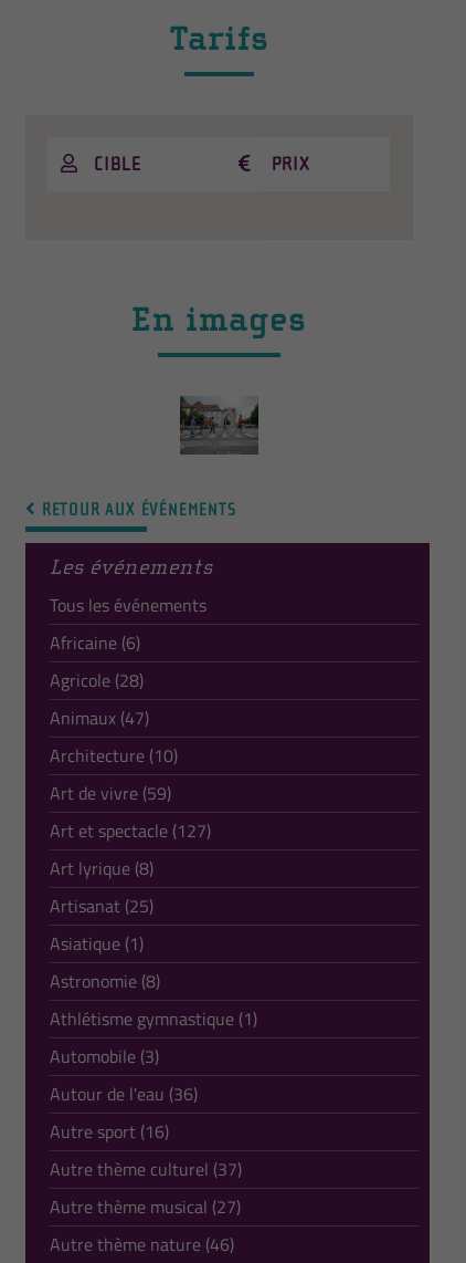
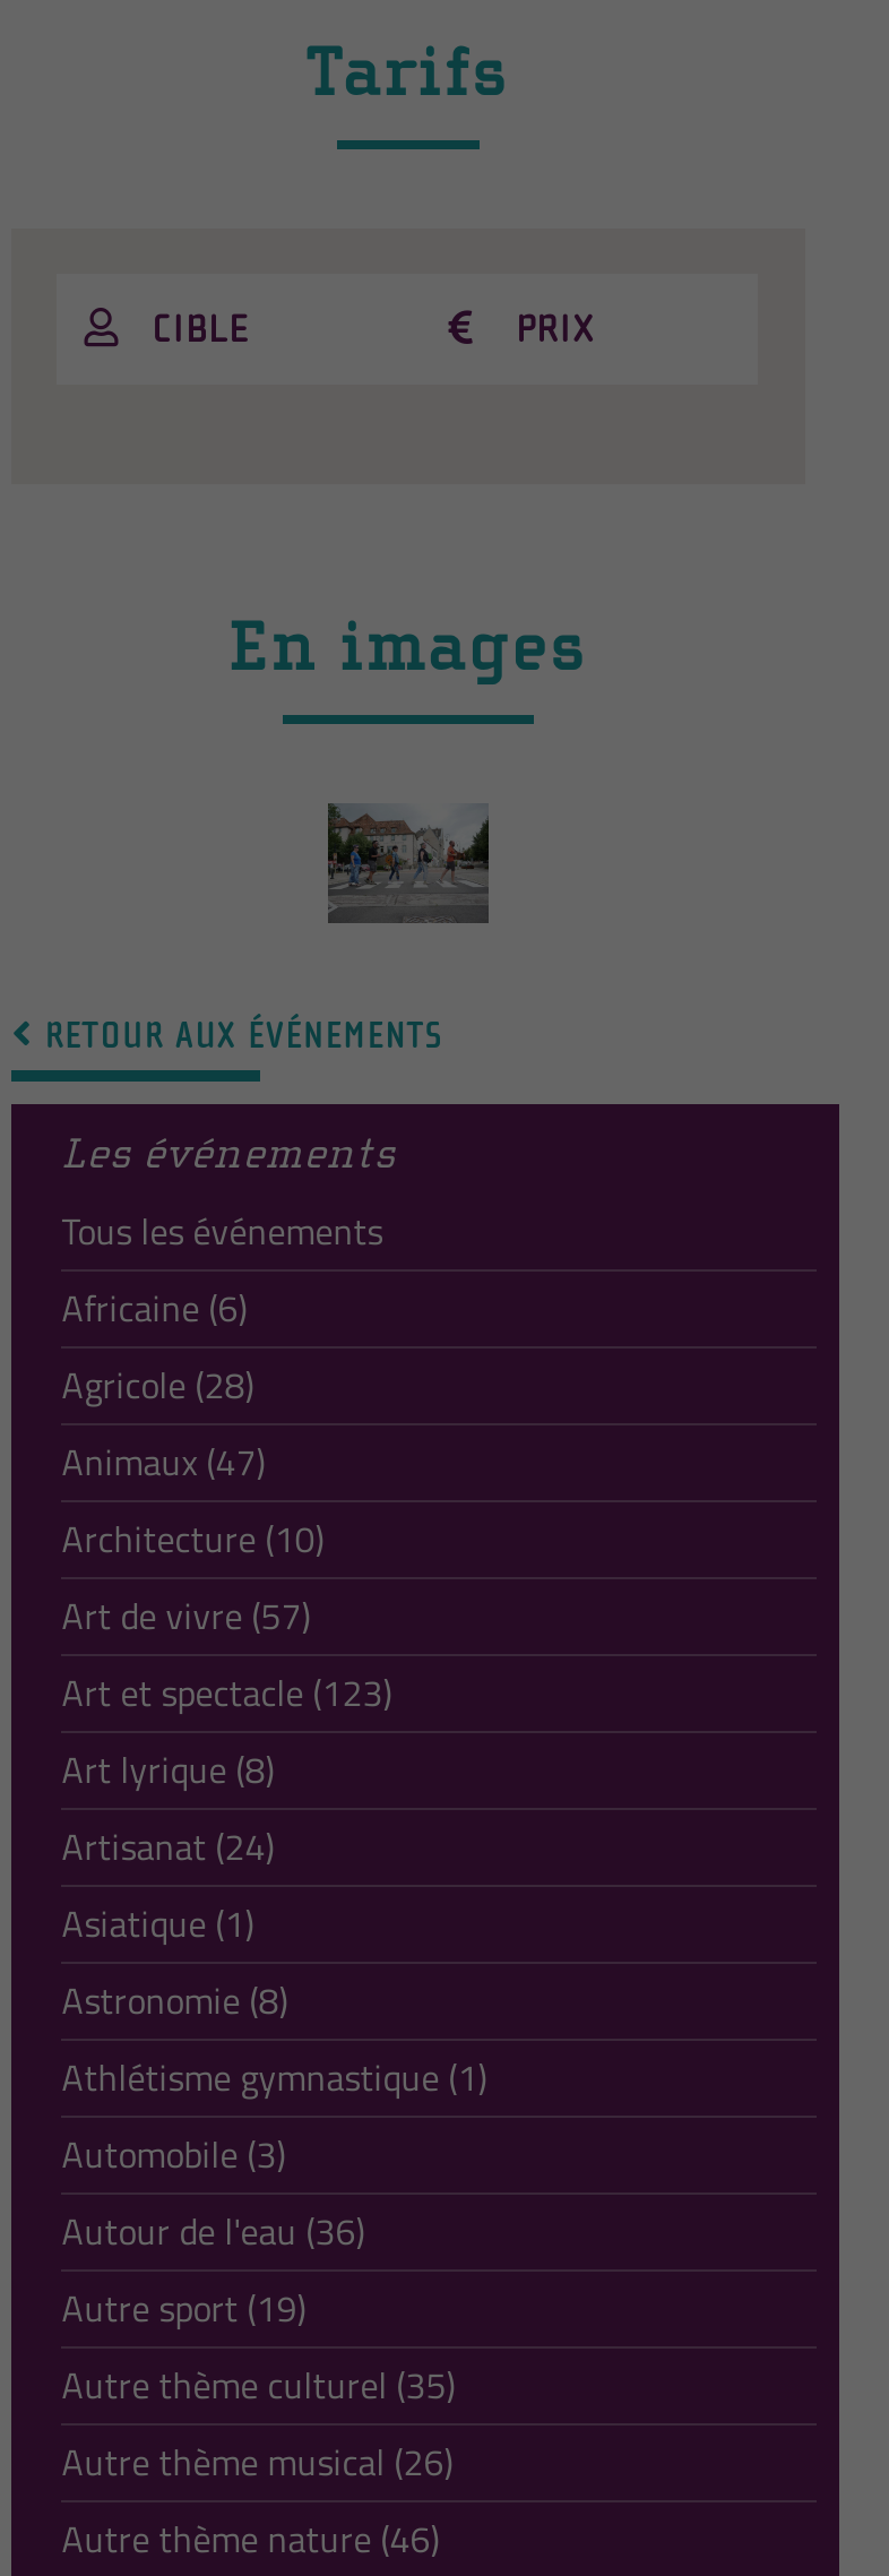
- Art de vivre (59)
+ Art de vivre (57)

- Art et spectacle (127)
+ Art et spectacle (123)

- Artisanat (25)
+ Artisanat (24)

- Autre sport (16)
+ Autre sport (19)

- Autre thème culturel (37)
+ Autre thème culturel (35)

- Autre thème musical (27)
+ Autre thème musical (26)
